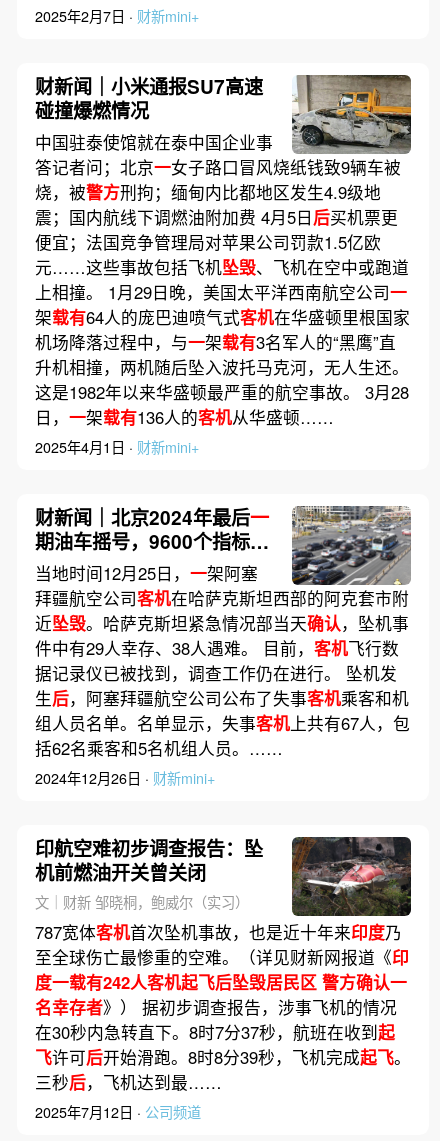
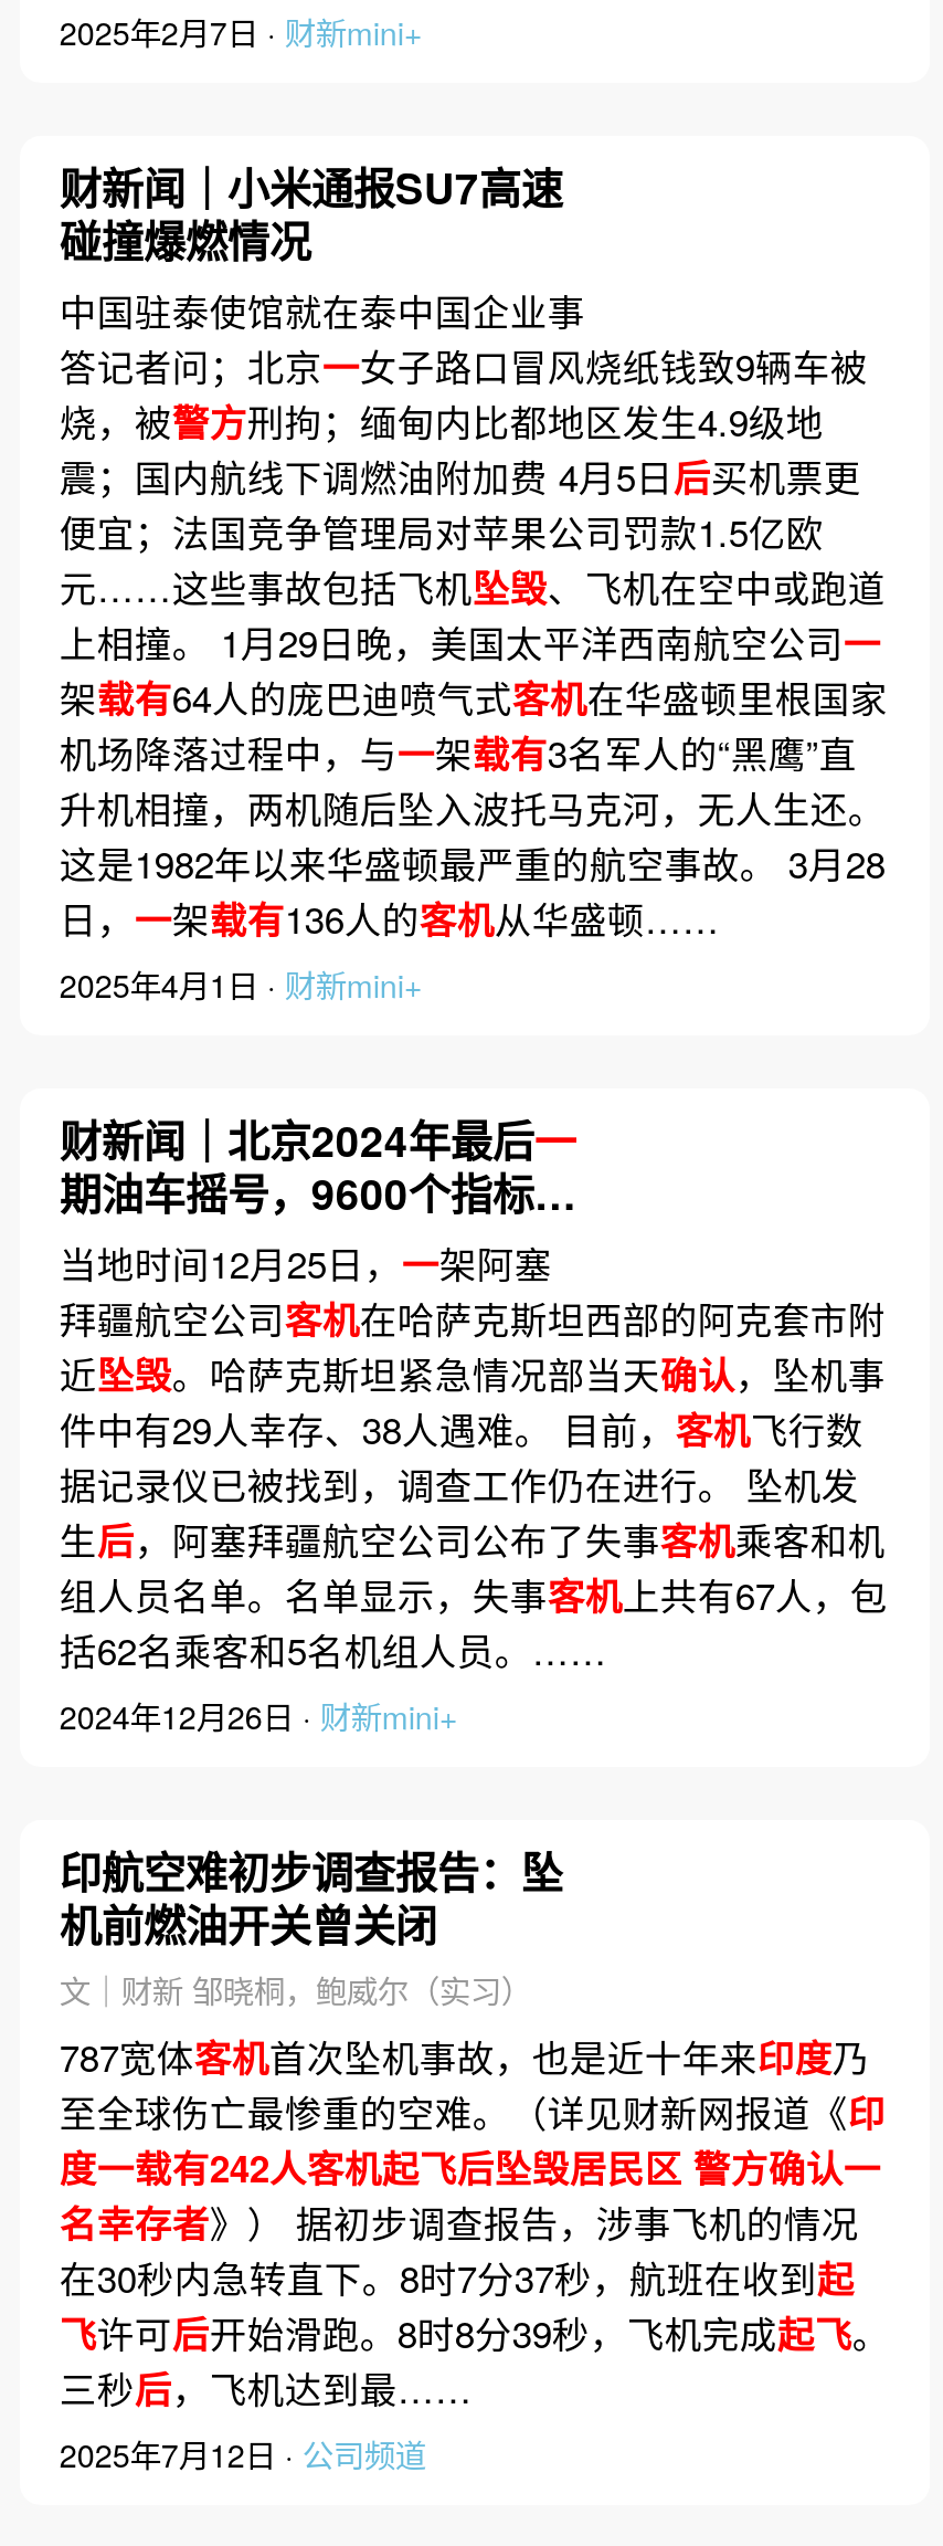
- [image]

- [image]

- [image]
